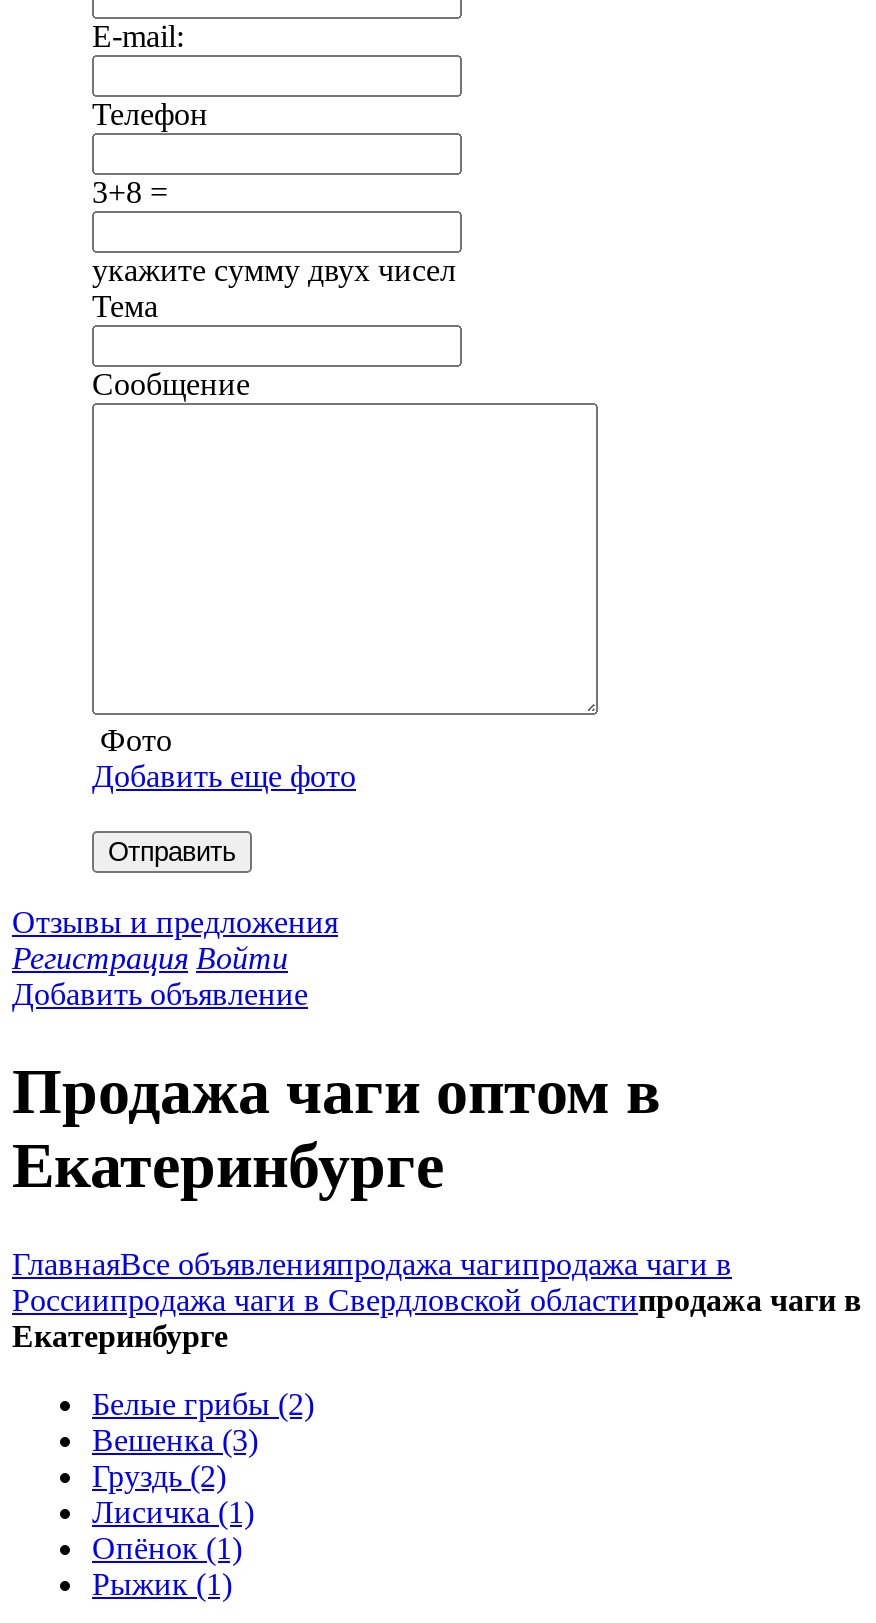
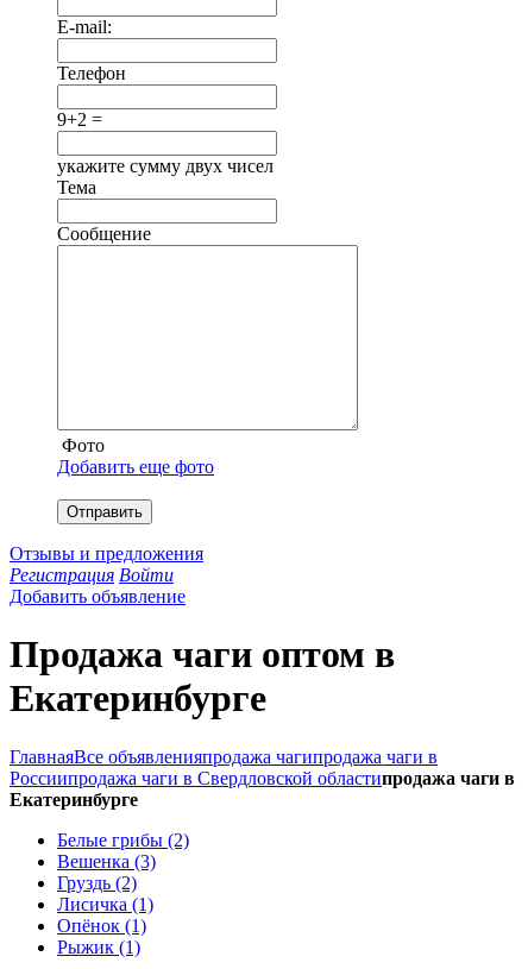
- 3+8 =
+ 9+2 =
